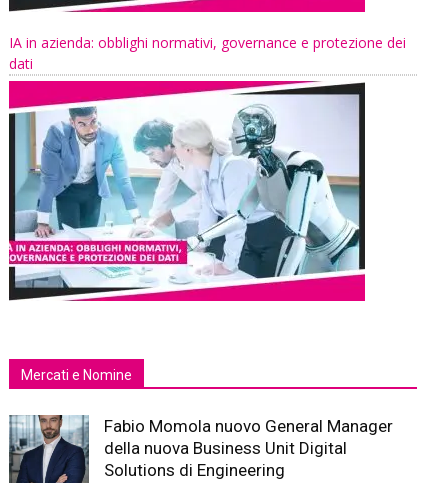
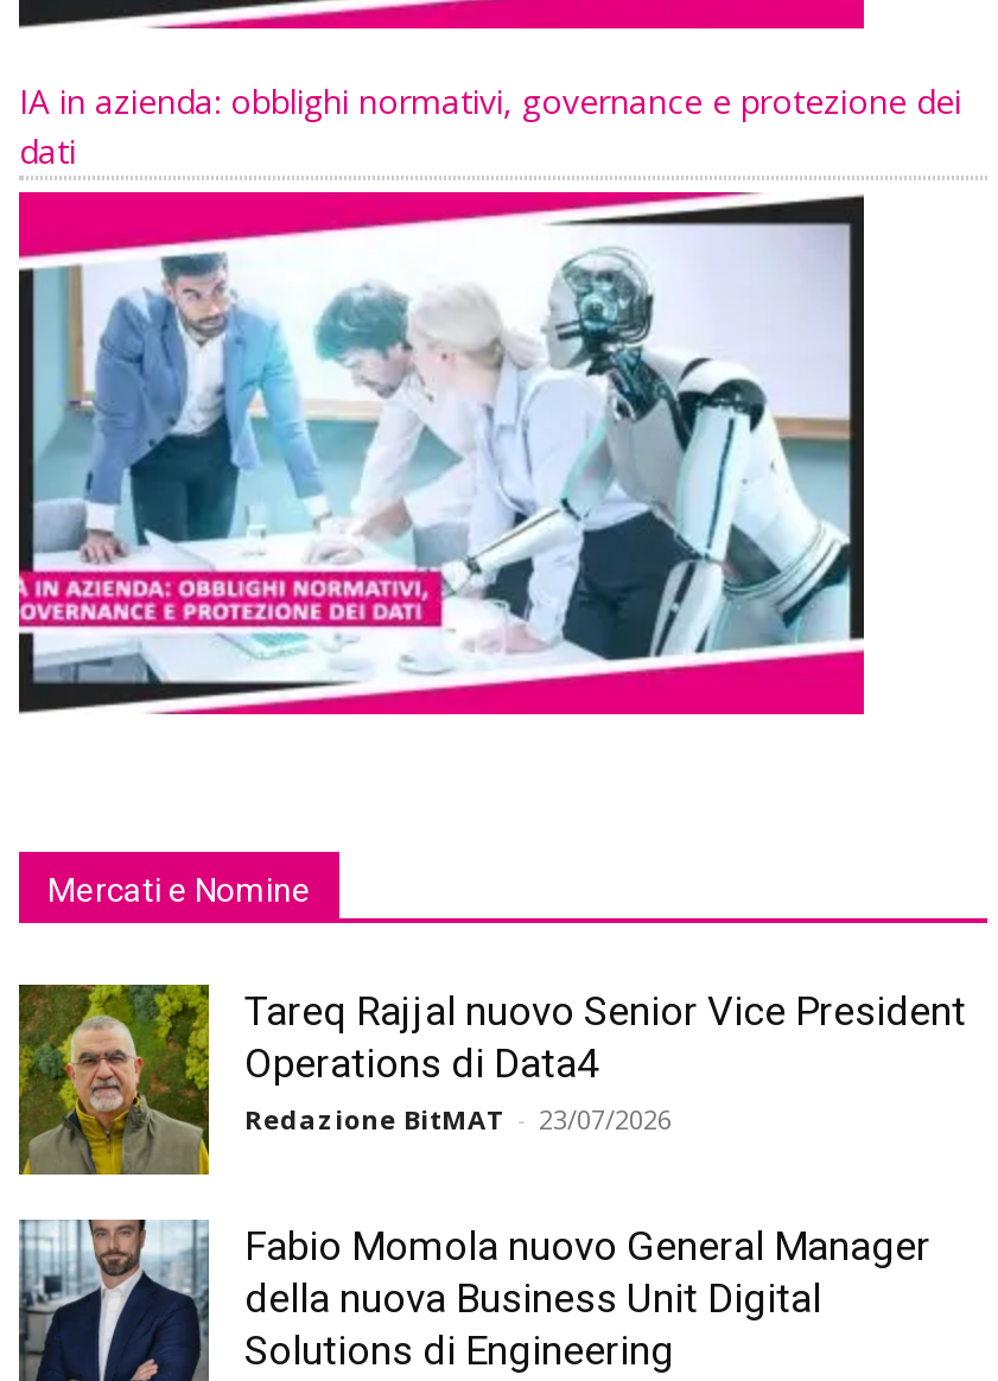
+ [image]
+ Tareq Rajjal nuovo Senior Vice President
+ Operations di Data4
+ Redazione BitMAT - 23/07/2026
